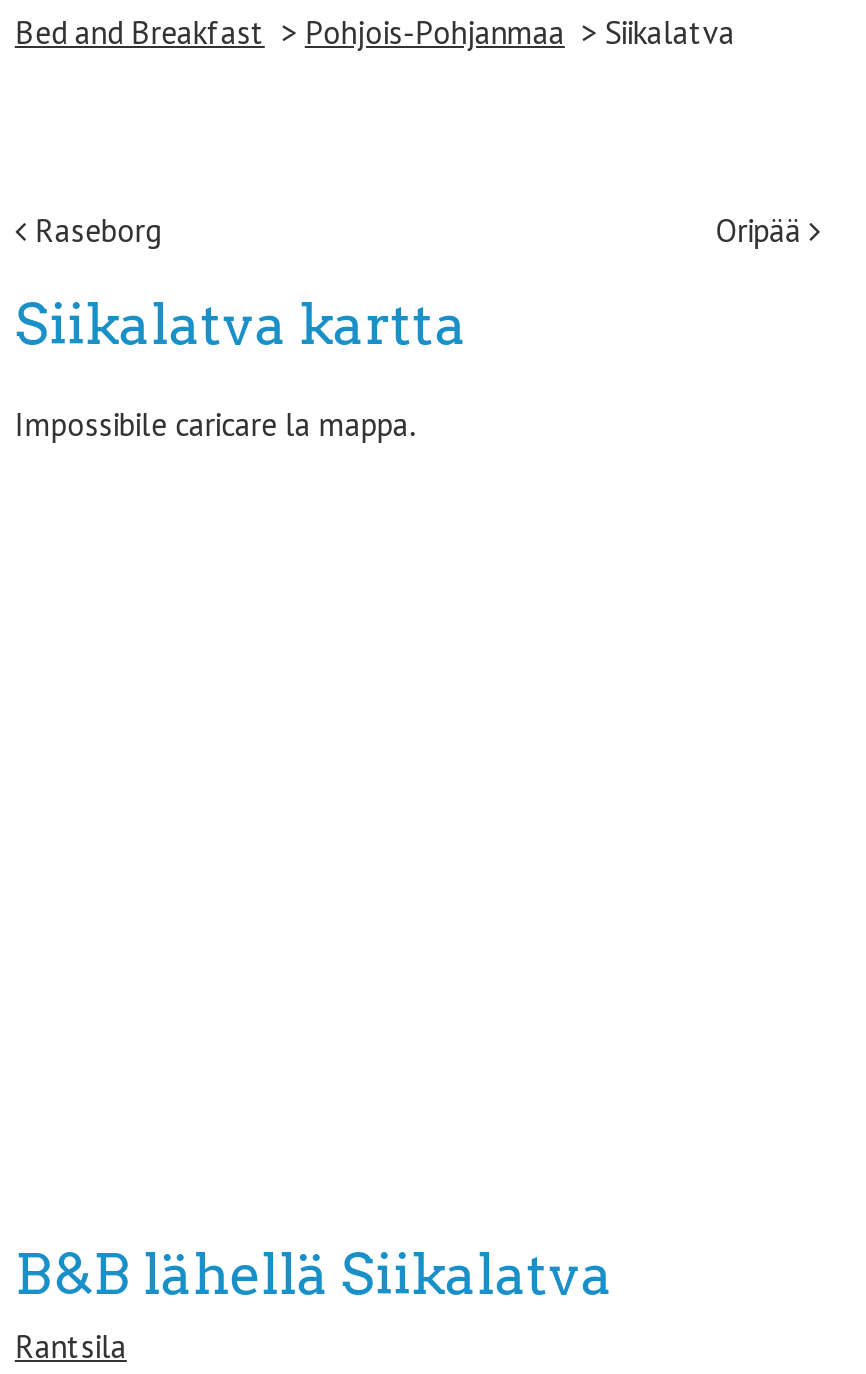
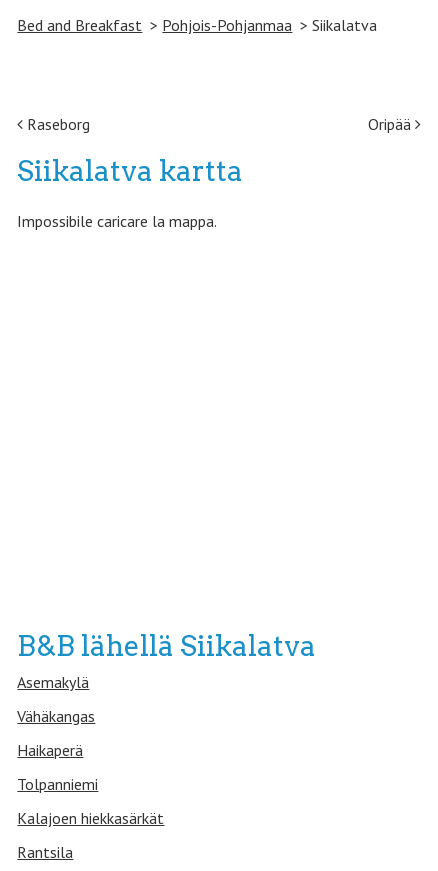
+ Asemakylä
+ Vähäkangas
+ Haikaperä
+ Tolpanniemi
+ Kalajoen hiekkasärkät
